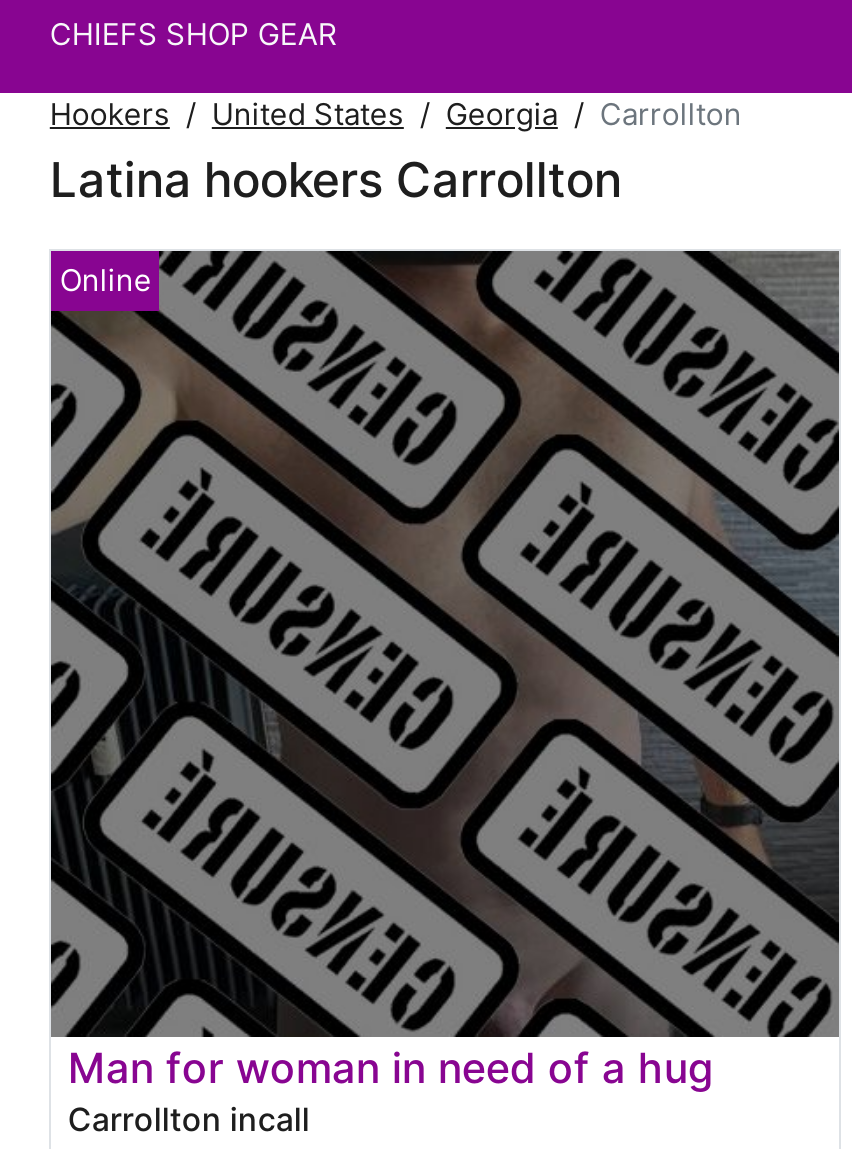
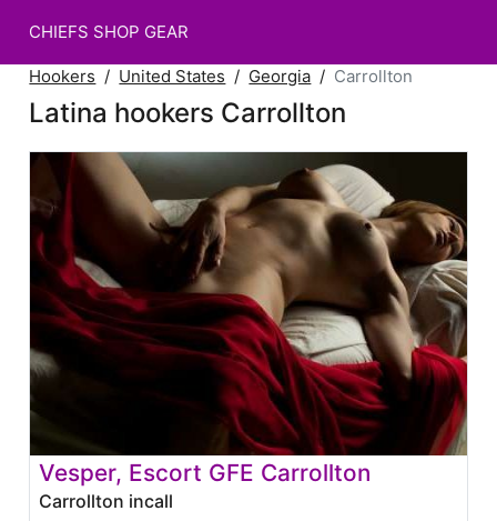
- [image]
- Man for woman in need of a hug
+ [image]
+ Vesper, Escort GFE Carrollton
